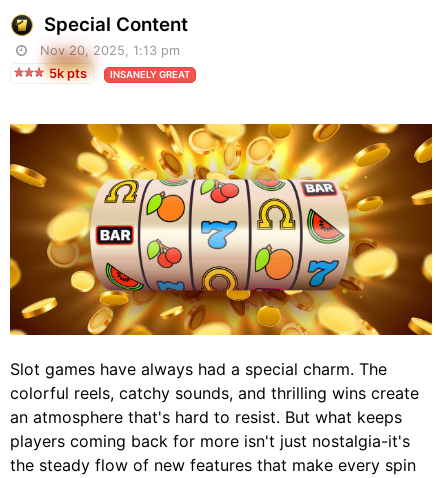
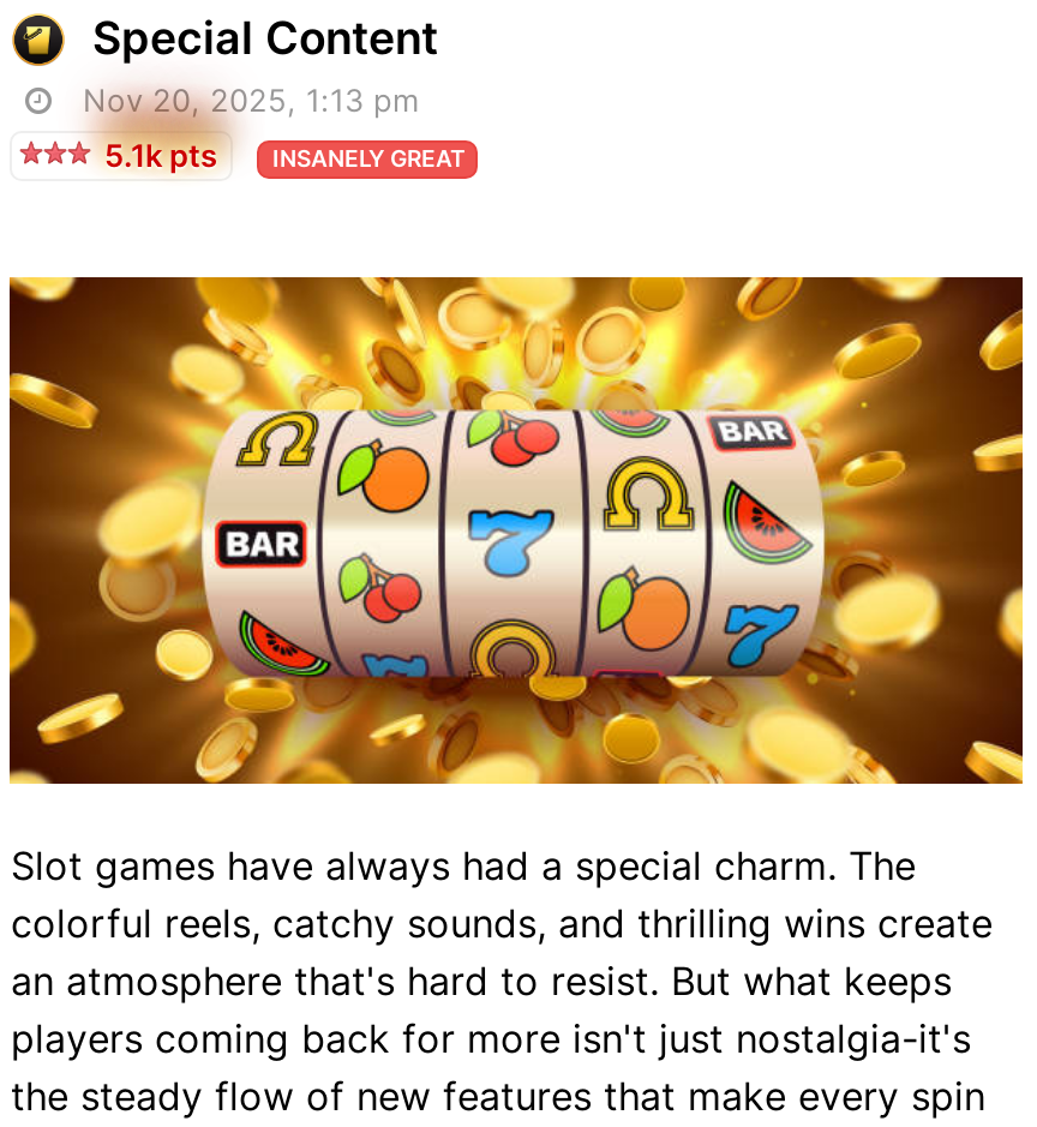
- 5k pts
+ 5.1k pts
